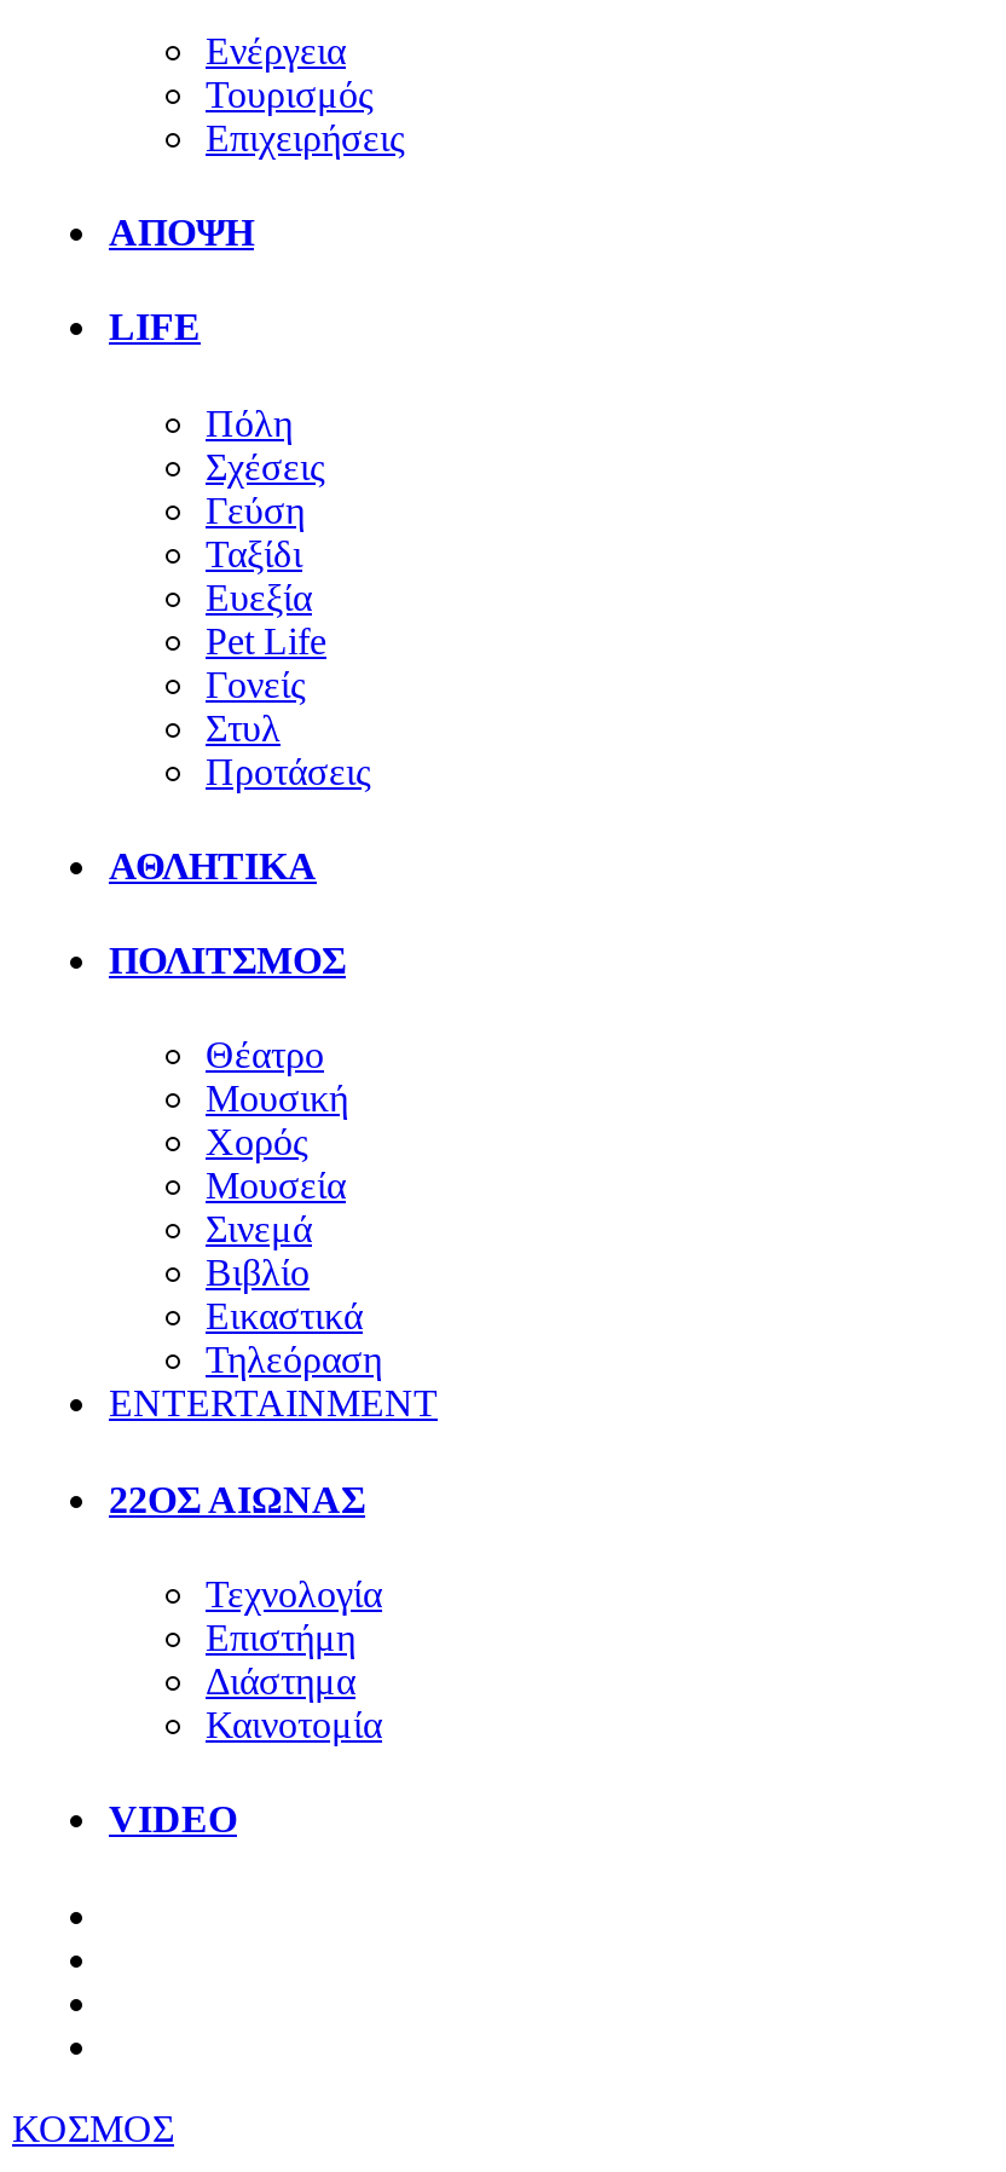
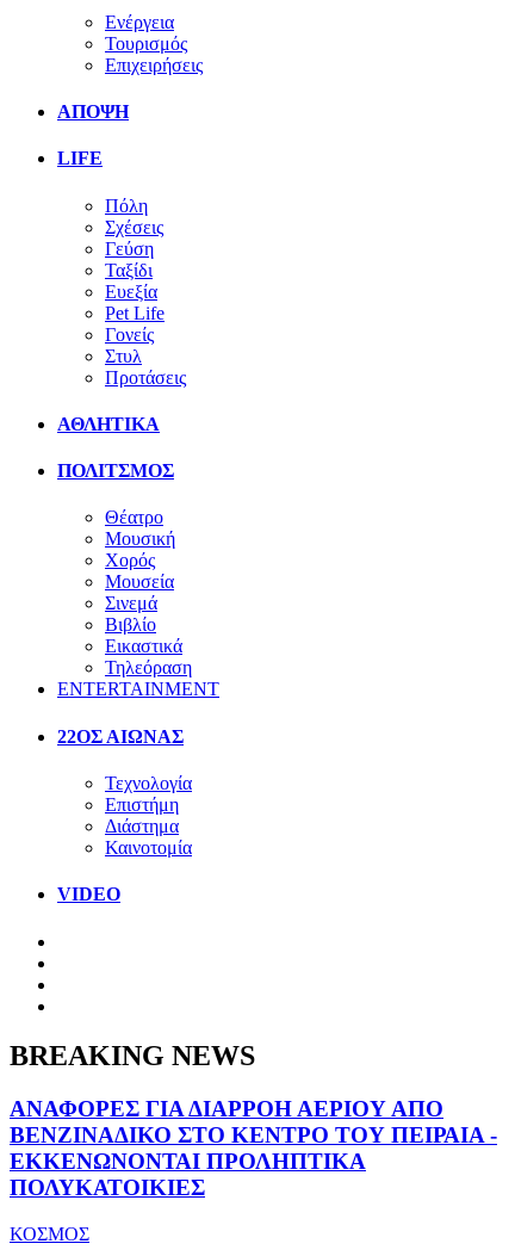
+ BREAKING NEWS
+ ΑΝΑΦΟΡΕΣ ΓΙΑ ΔΙΑΡΡΟΗ ΑΕΡΙΟΥ ΑΠΟ
+ ΒΕΝΖΙΝΑΔΙΚΟ ΣΤΟ ΚΕΝΤΡΟ ΤΟΥ ΠΕΙΡΑΙΑ -
+ ΕΚΚΕΝΩΝΟΝΤΑΙ ΠΡΟΛΗΠΤΙΚΑ
+ ΠΟΛΥΚΑΤΟΙΚΙΕΣ
